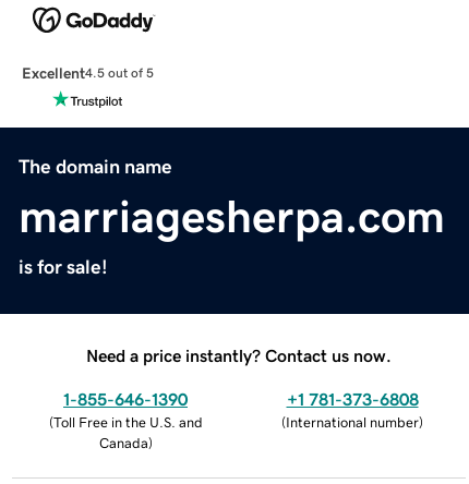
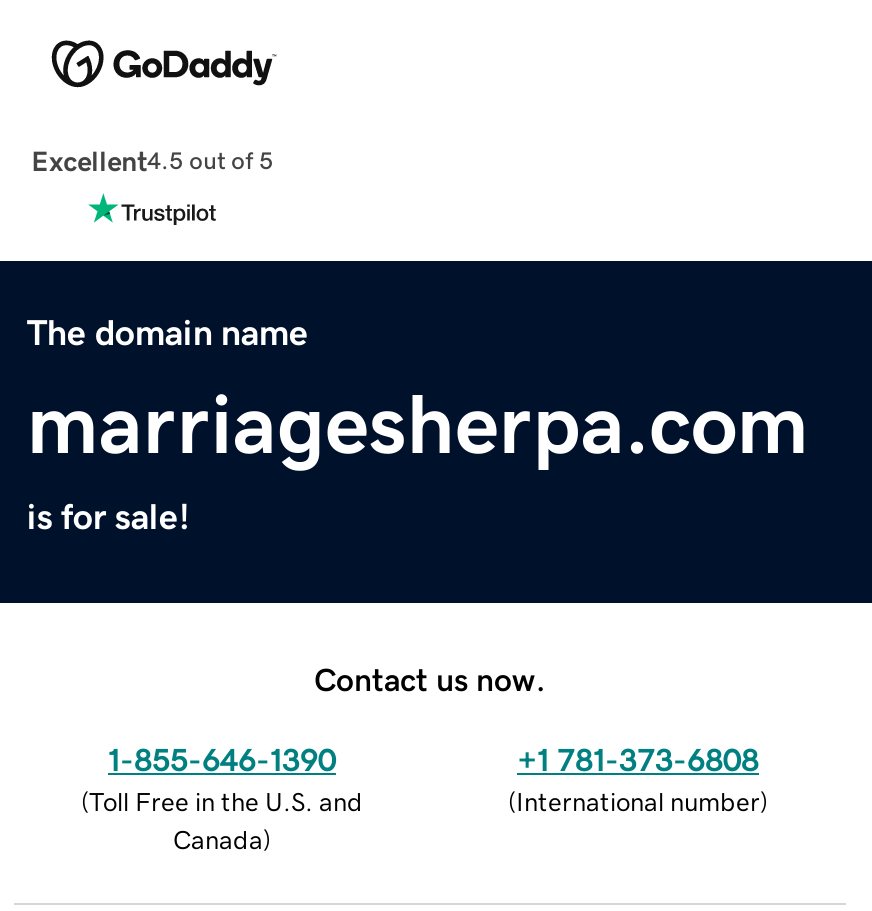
- Need a price instantly? Contact us now.
+ Contact us now.
